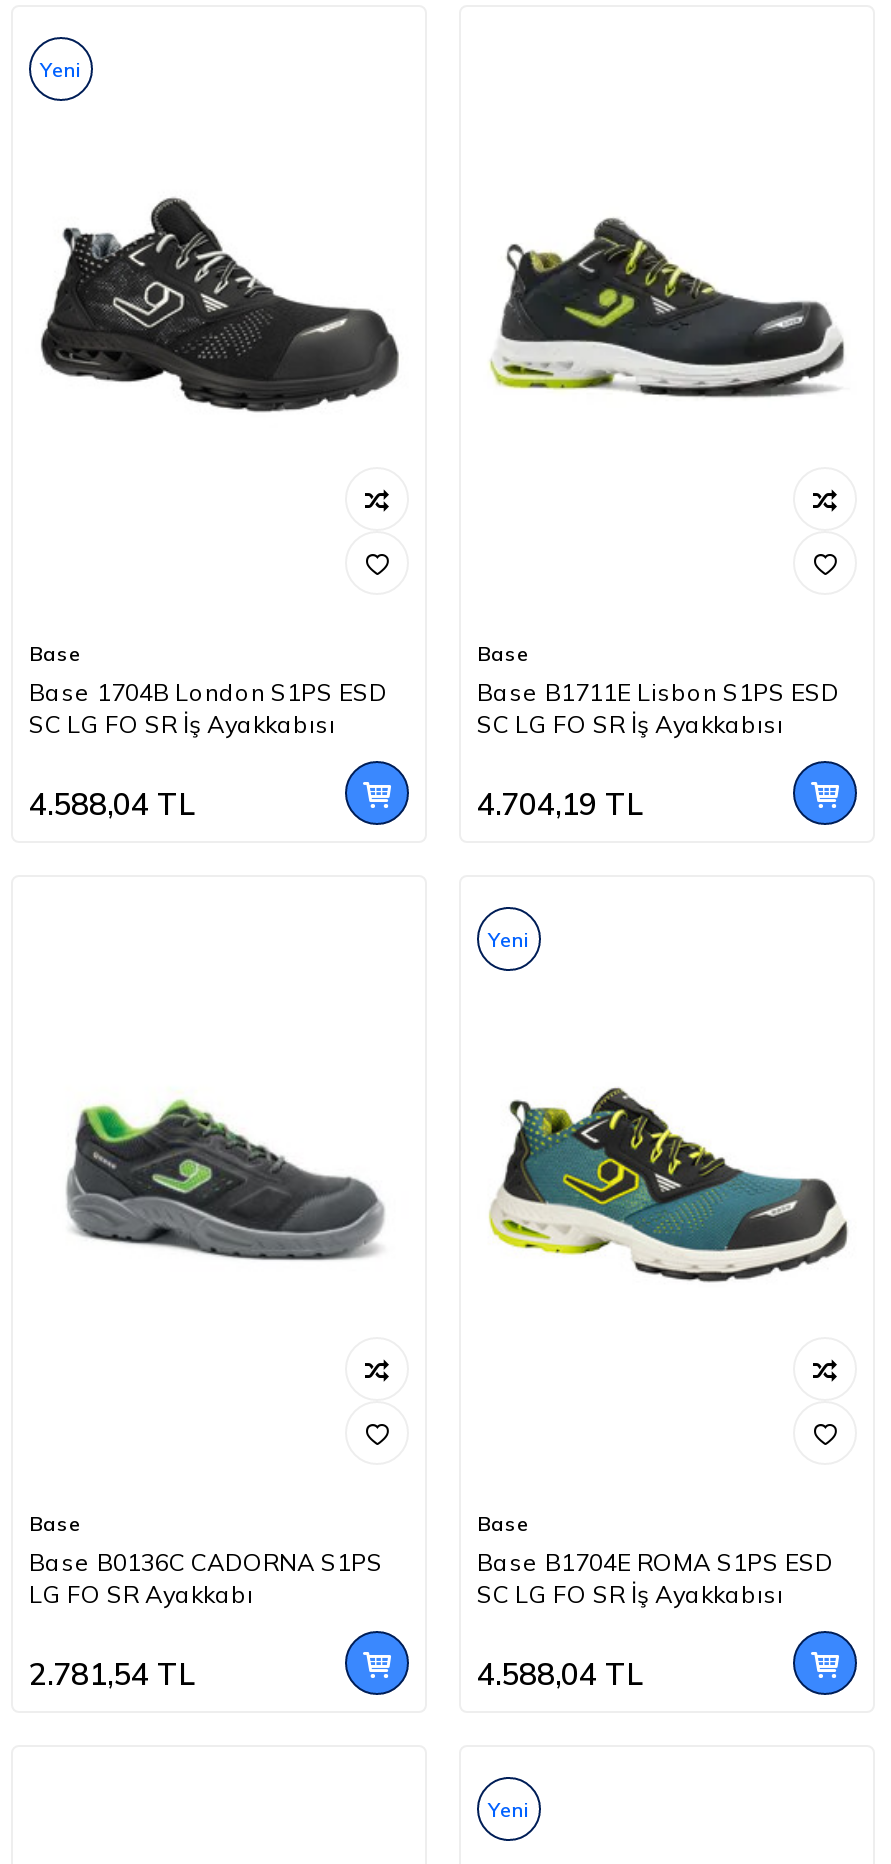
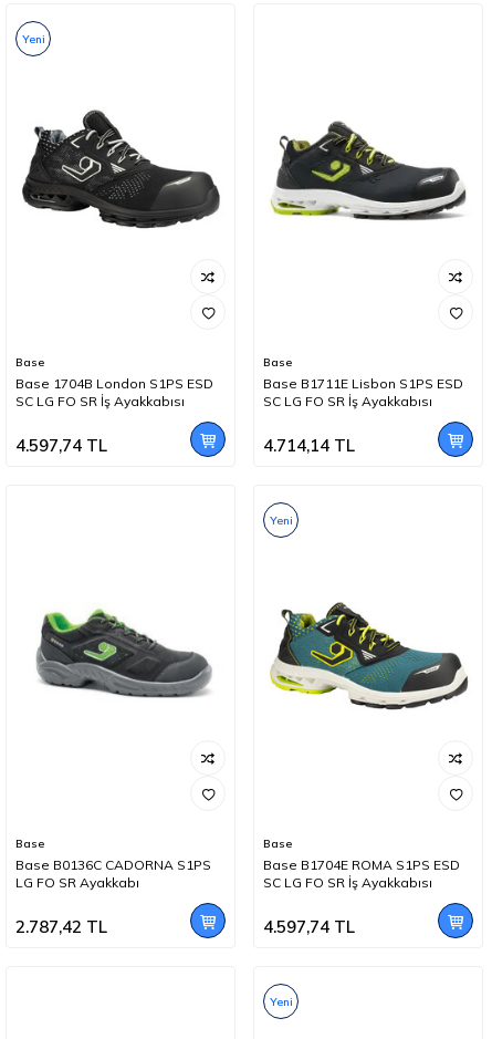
- 4.588,04 TL
+ 4.597,74 TL

- 4.704,19 TL
+ 4.714,14 TL

- 2.781,54 TL
+ 2.787,42 TL

- 4.588,04 TL
+ 4.597,74 TL
